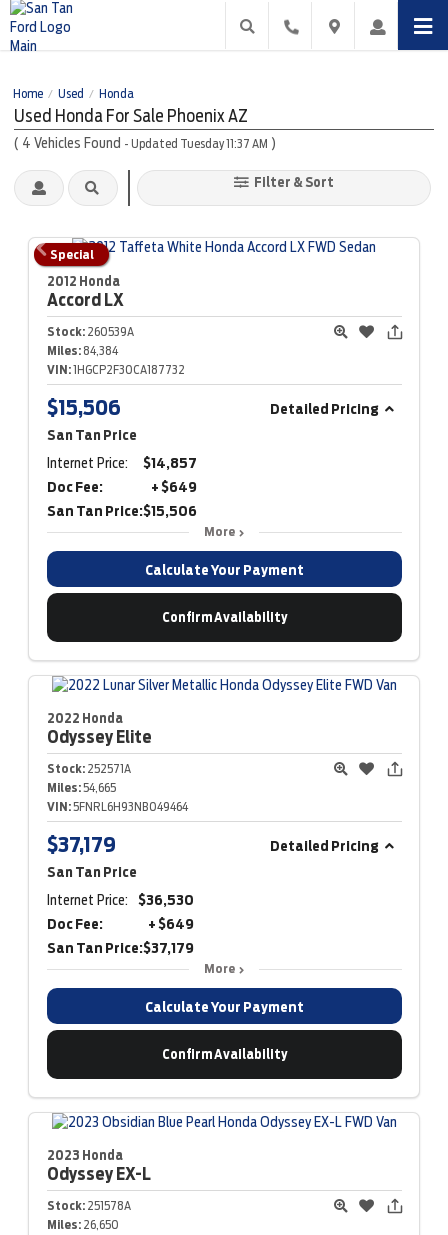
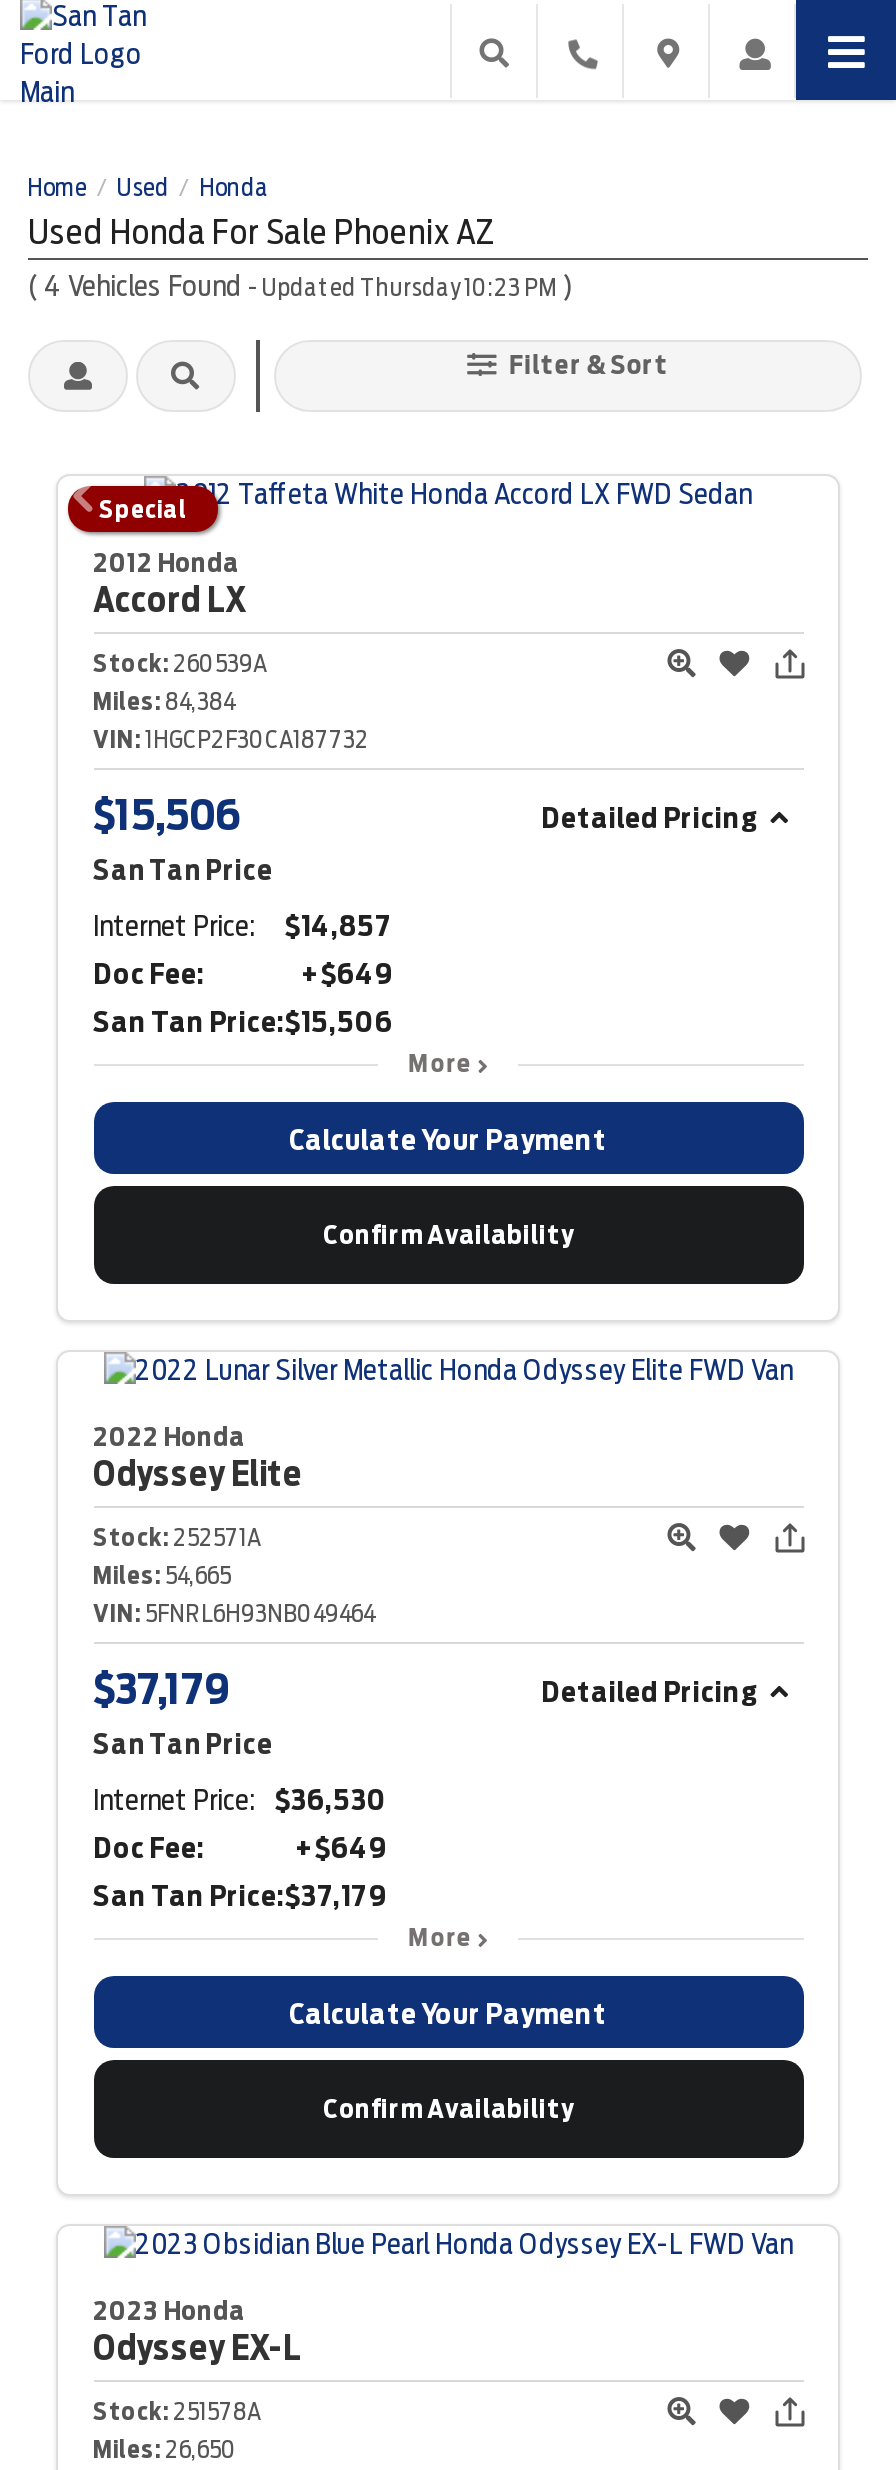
- (4 Vehicles Found - Updated Tuesday 11:37 AM)
+ (4 Vehicles Found - Updated Thursday 10:23 PM)
